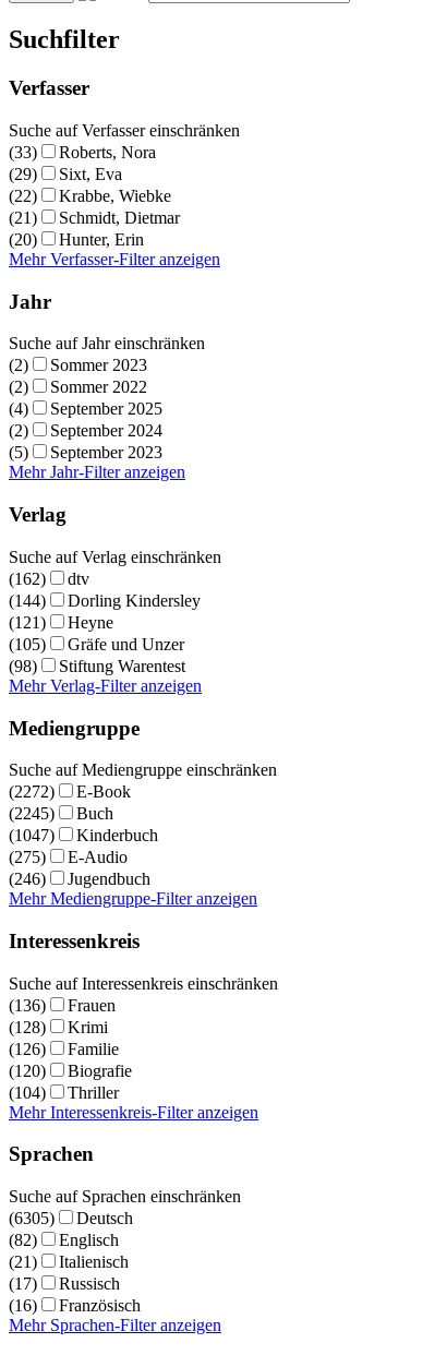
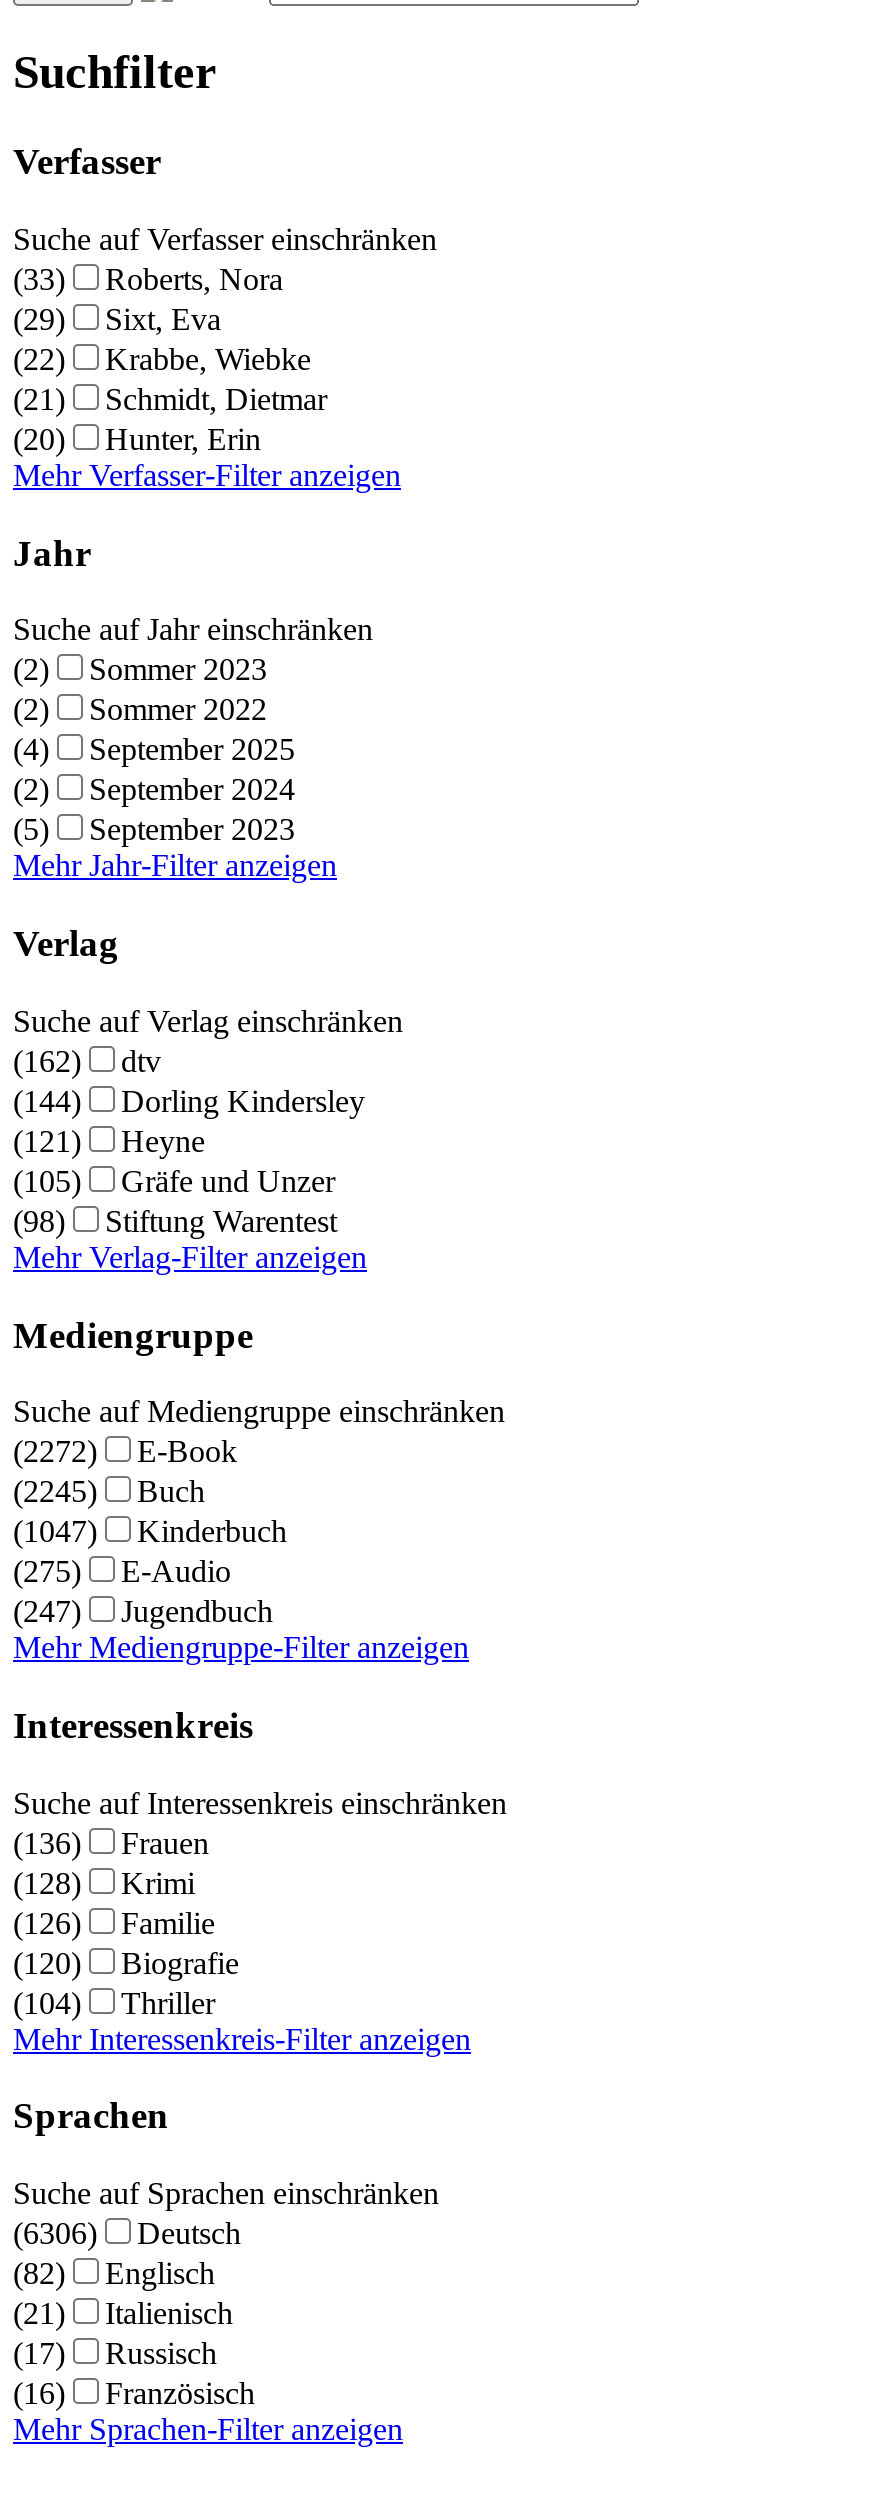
- (246) Jugendbuch
+ (247) Jugendbuch

- (6305) Deutsch
+ (6306) Deutsch
